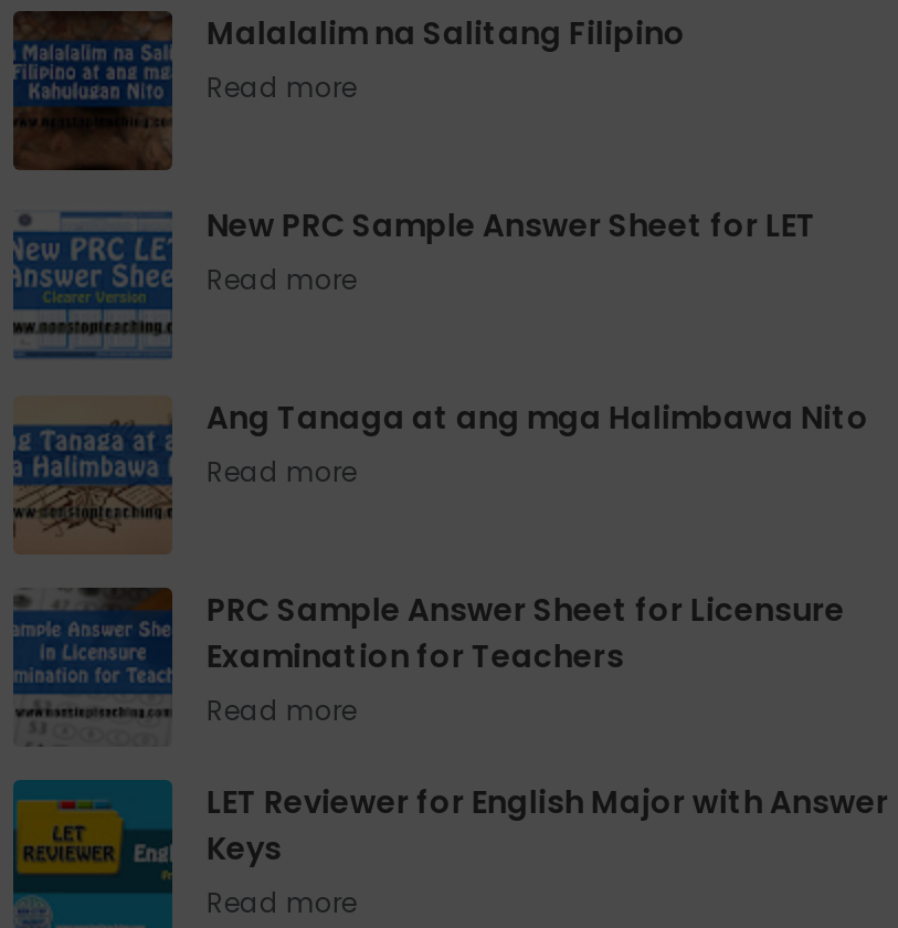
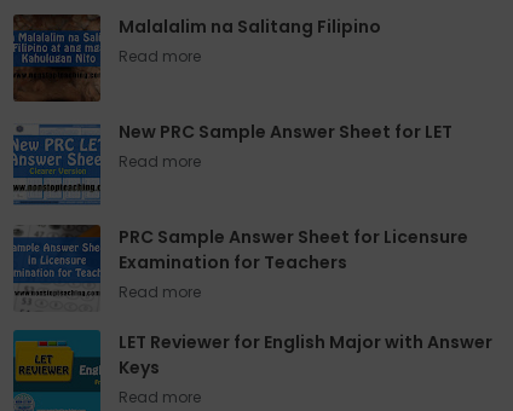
- [image]
- Ang Tanaga at ang mga Halimbawa Nito
